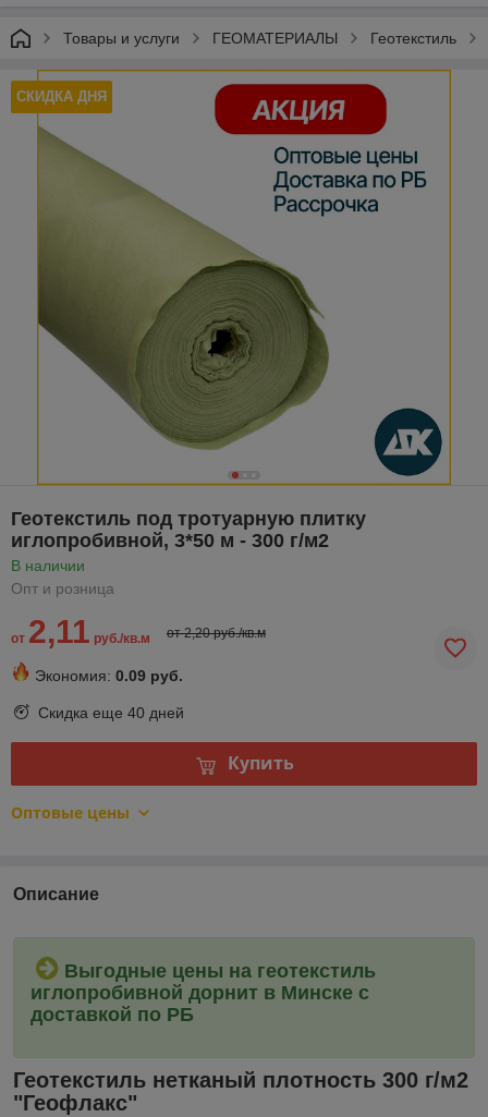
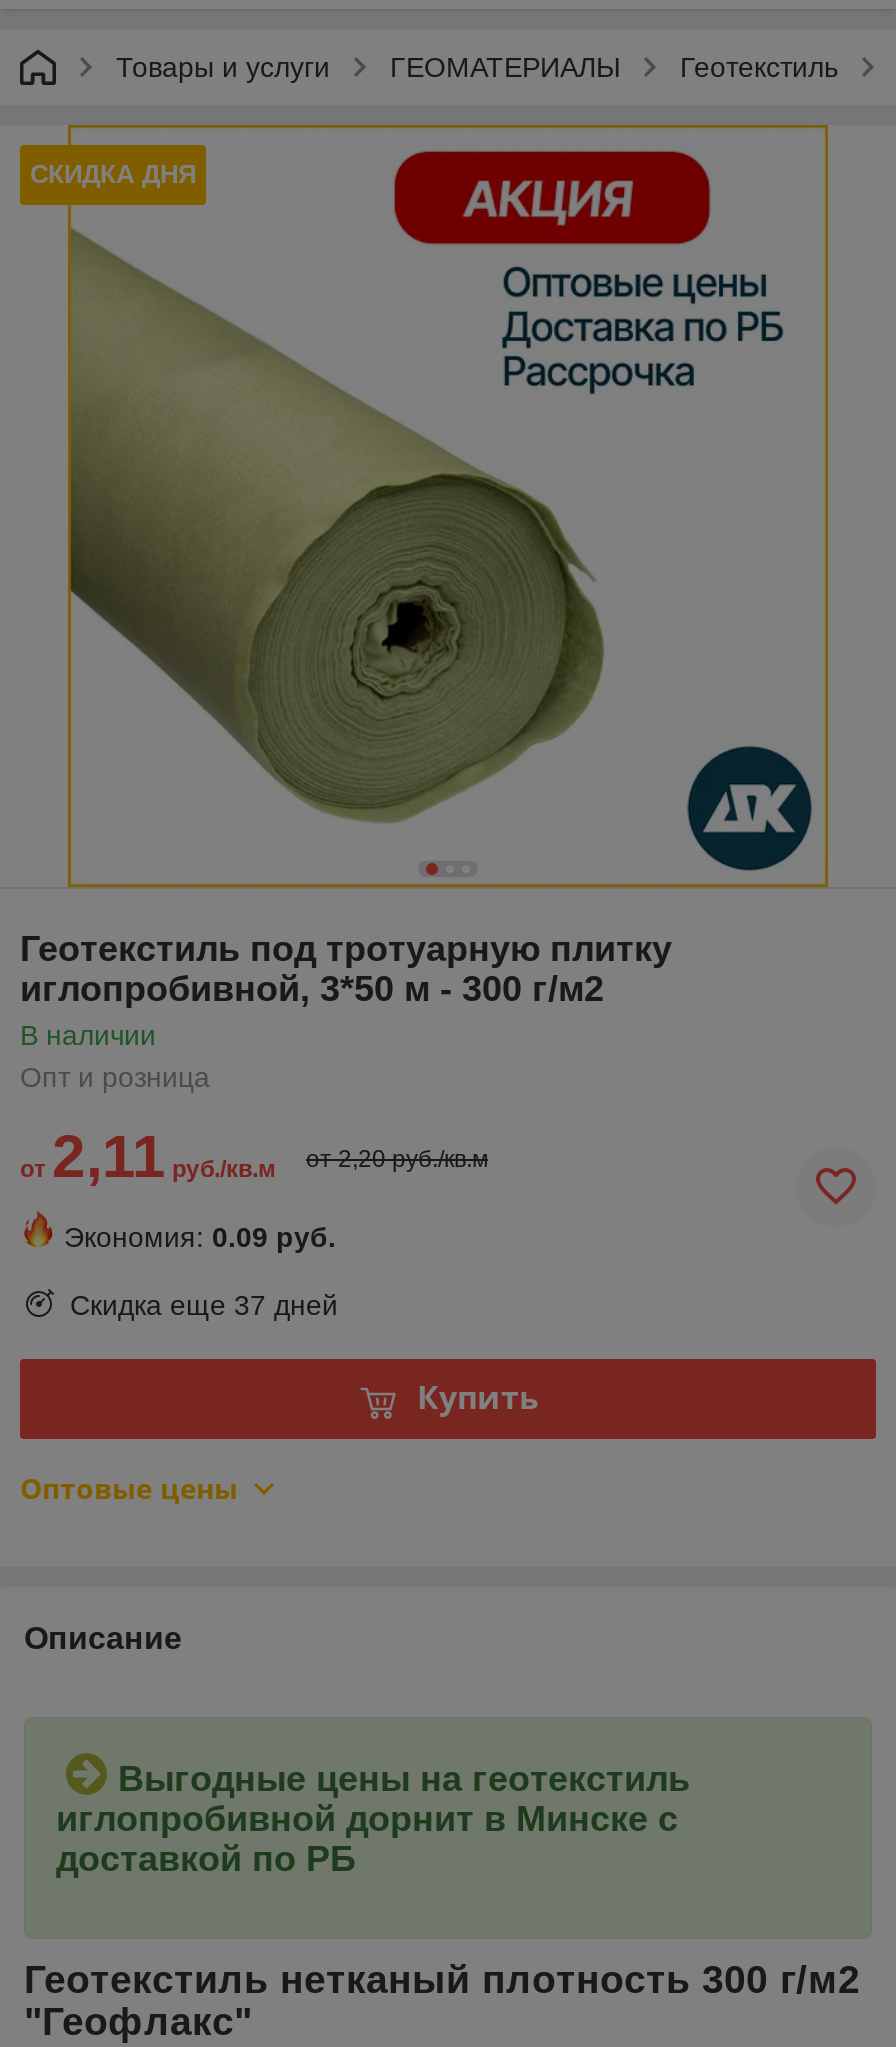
- Скидка еще 40 дней
+ Скидка еще 37 дней
